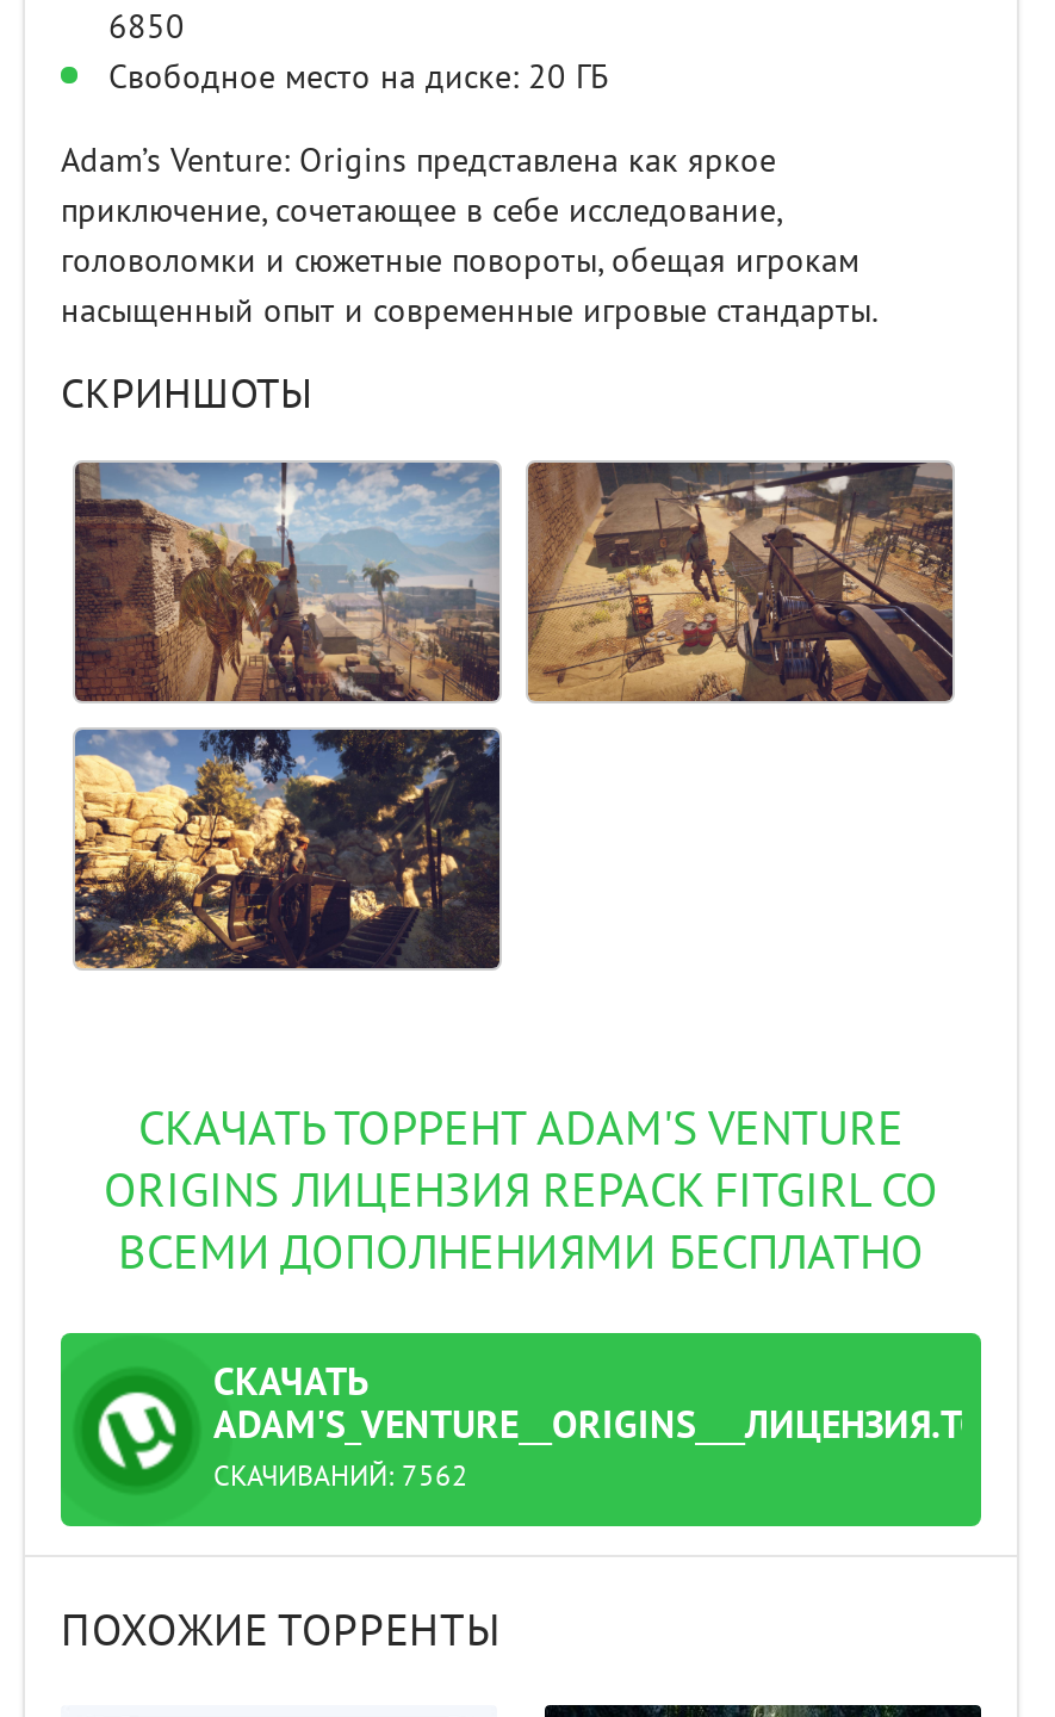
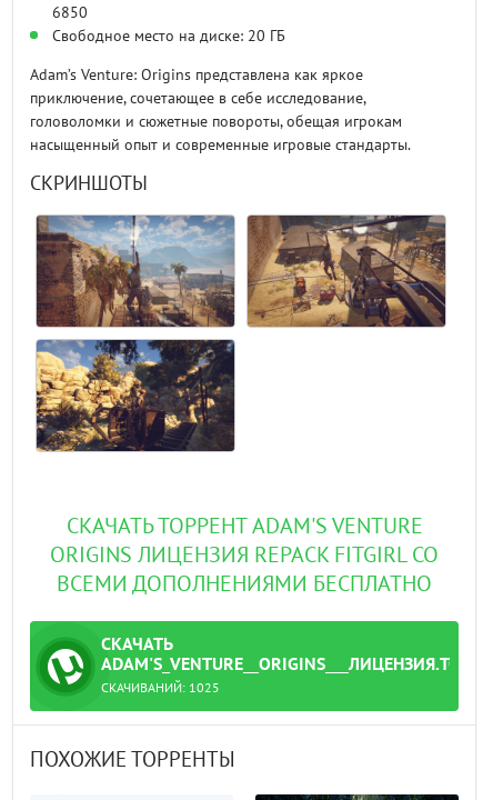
- СКАЧИВАНИЙ: 7562
+ СКАЧИВАНИЙ: 1025
